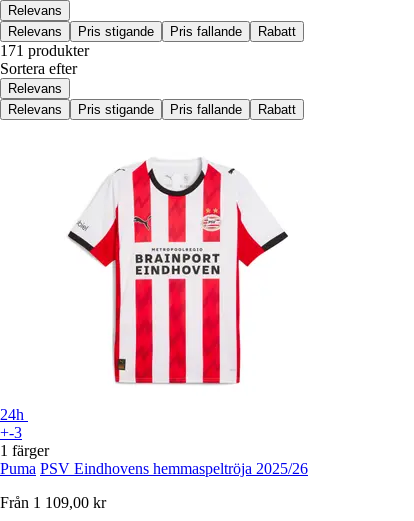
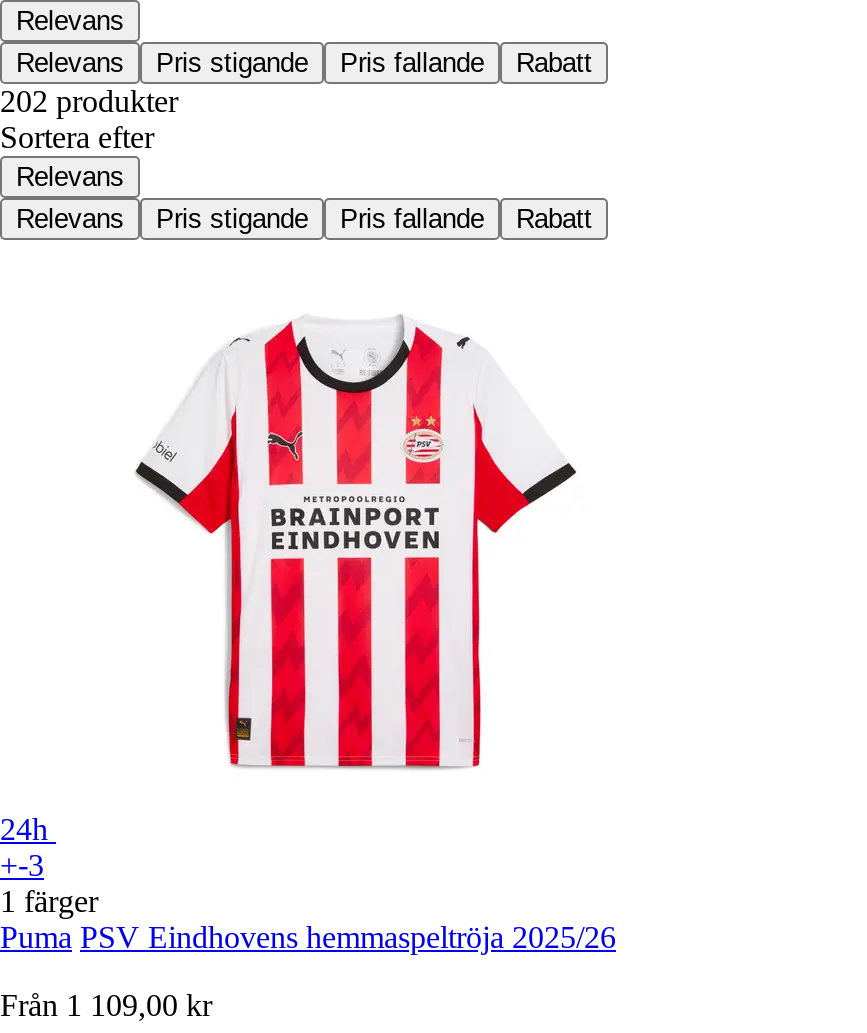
- 171 produkter
+ 202 produkter
